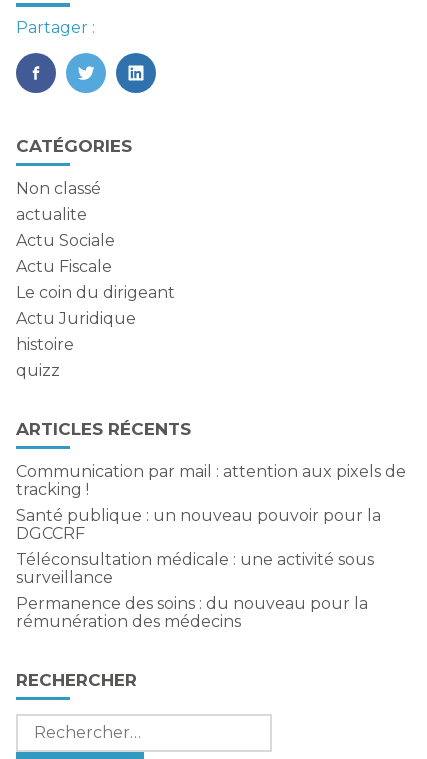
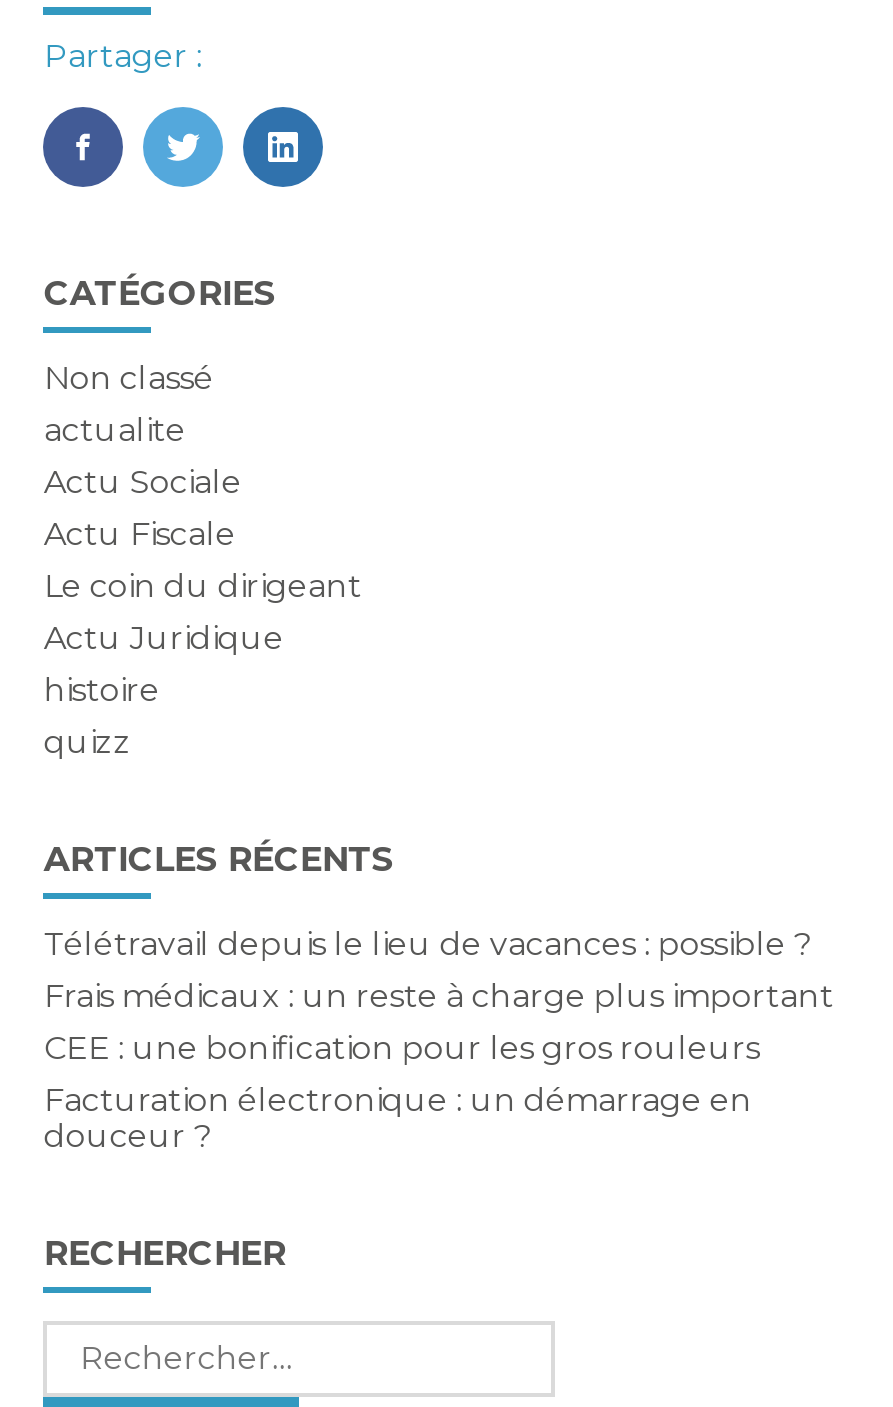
- Communication par mail : attention aux pixels de
- tracking !
- Santé publique : un nouveau pouvoir pour la
- DGCCRF
- Téléconsultation médicale : une activité sous
- surveillance
- Permanence des soins : du nouveau pour la
- rémunération des médecins
+ Télétravail depuis le lieu de vacances : possible ?
+ Frais médicaux : un reste à charge plus important
+ CEE : une bonification pour les gros rouleurs
+ Facturation électronique : un démarrage en
+ douceur ?
